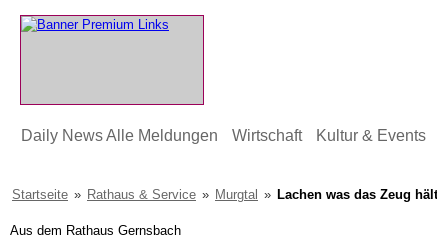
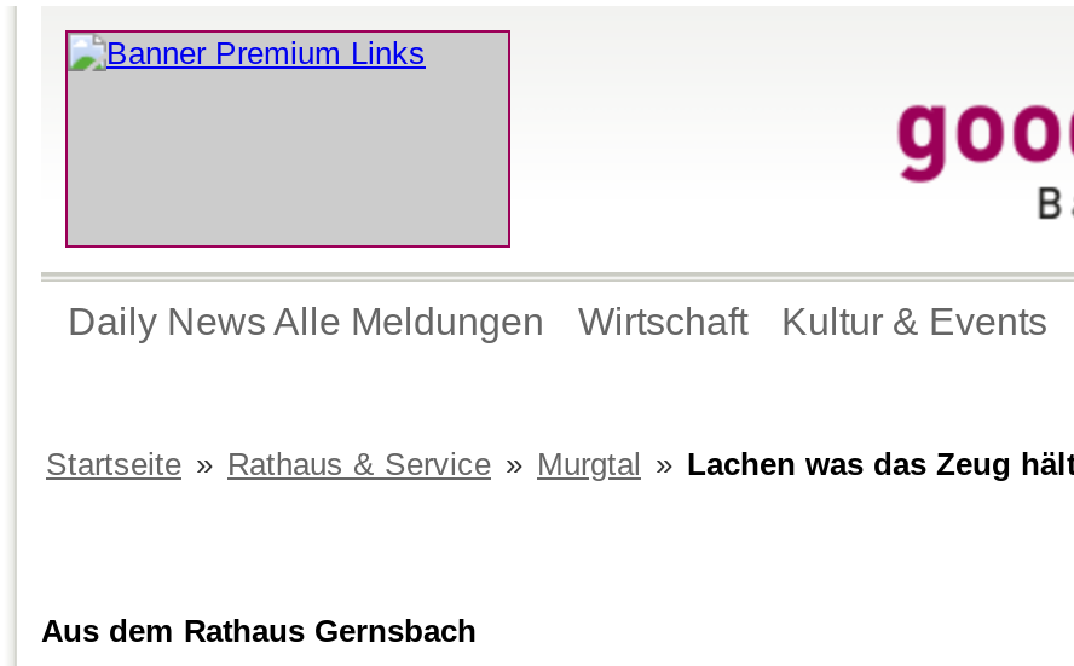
+ [image]
